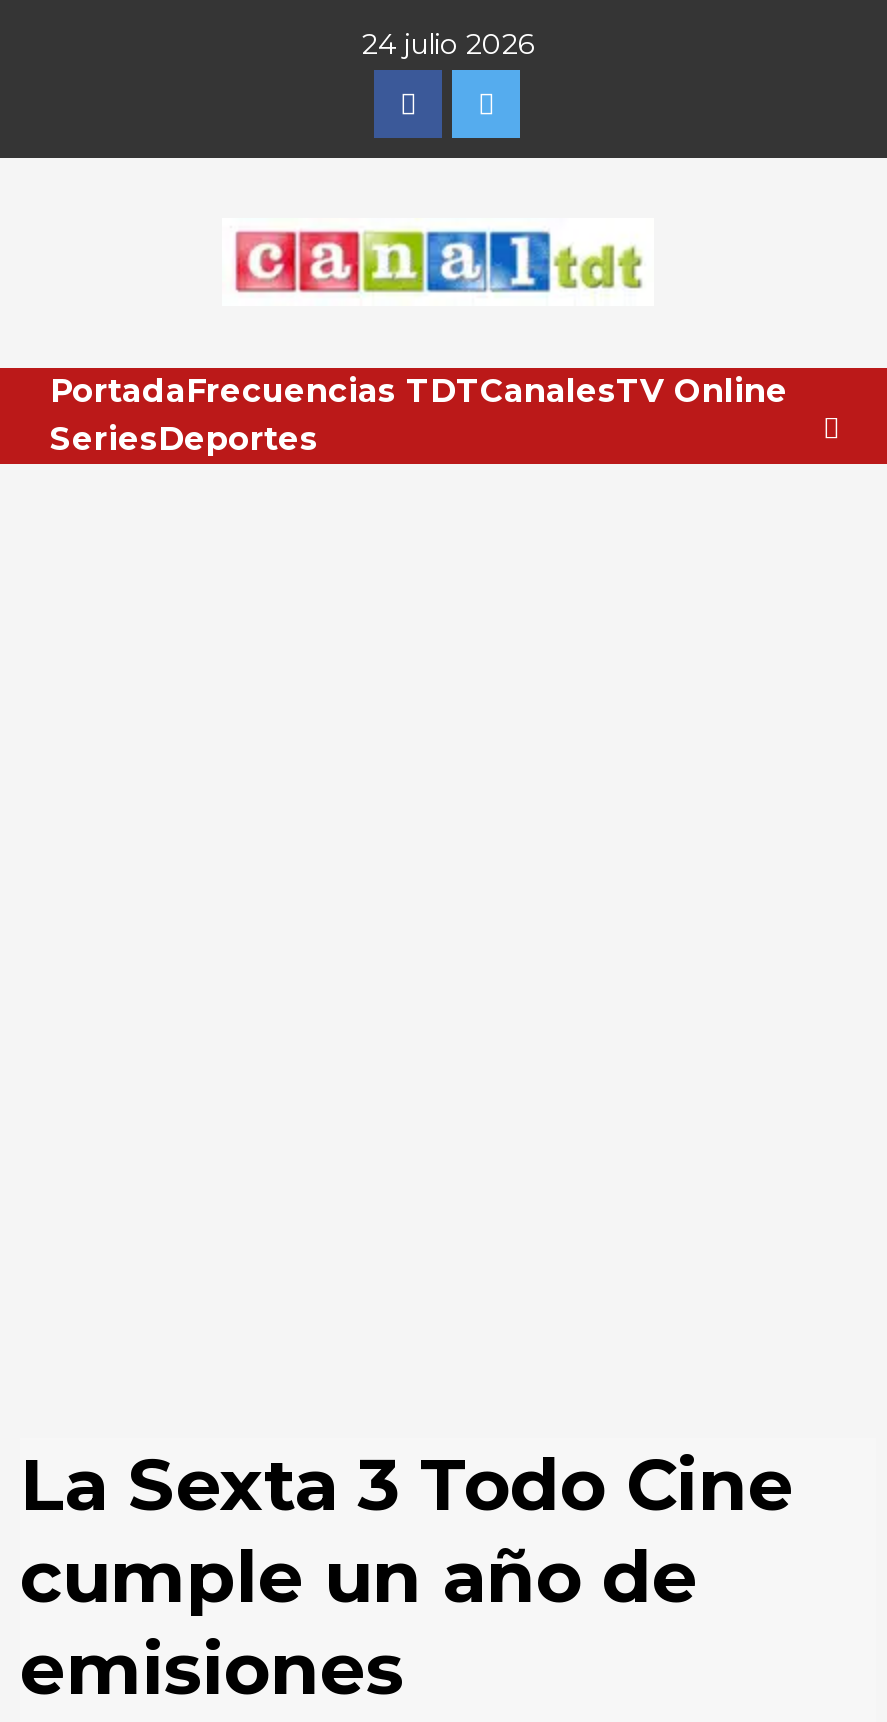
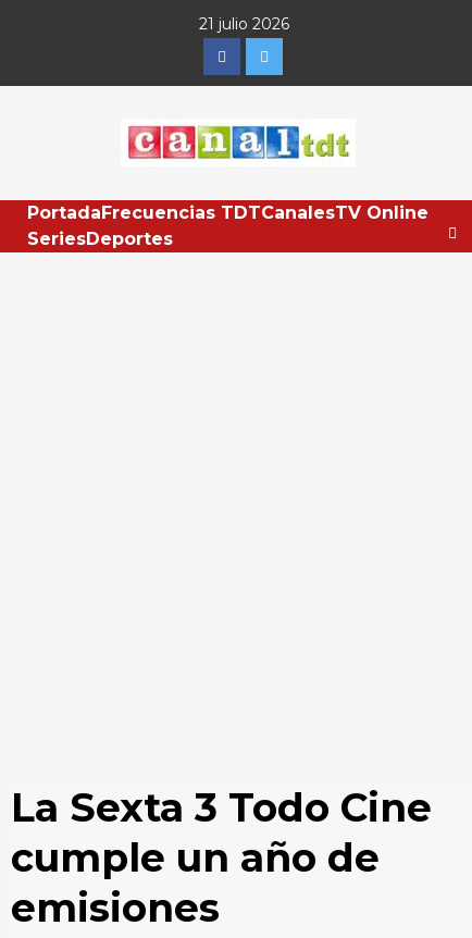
- 24 julio 2026
+ 21 julio 2026
